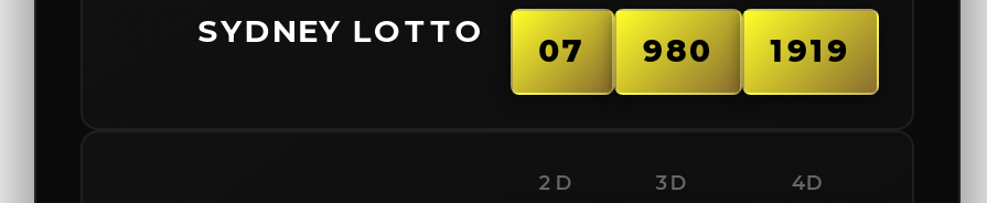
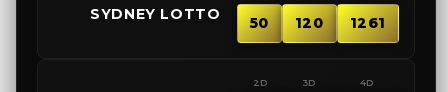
- 07
+ 50

- 980
+ 120

- 1919
+ 1261
